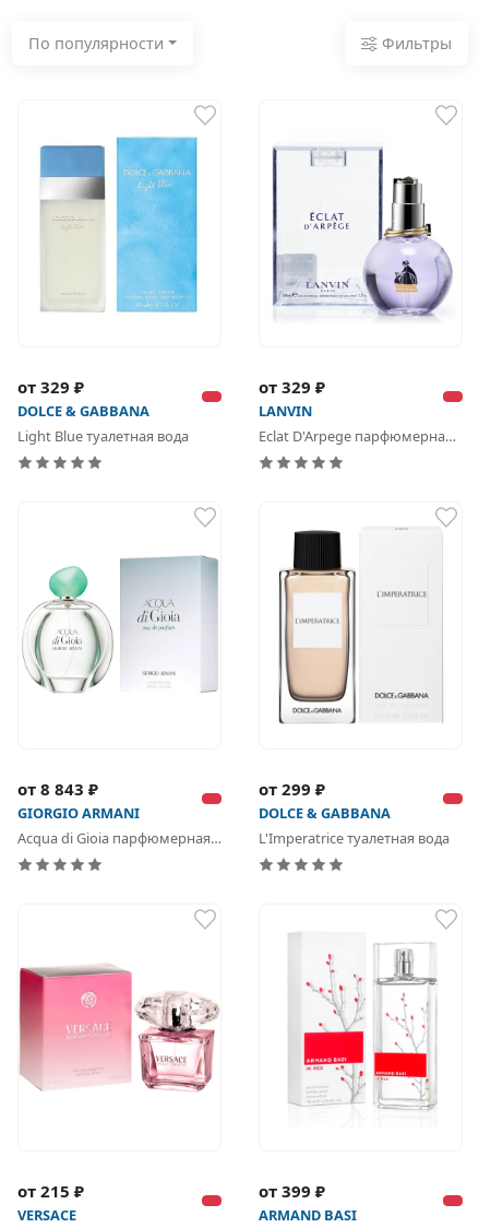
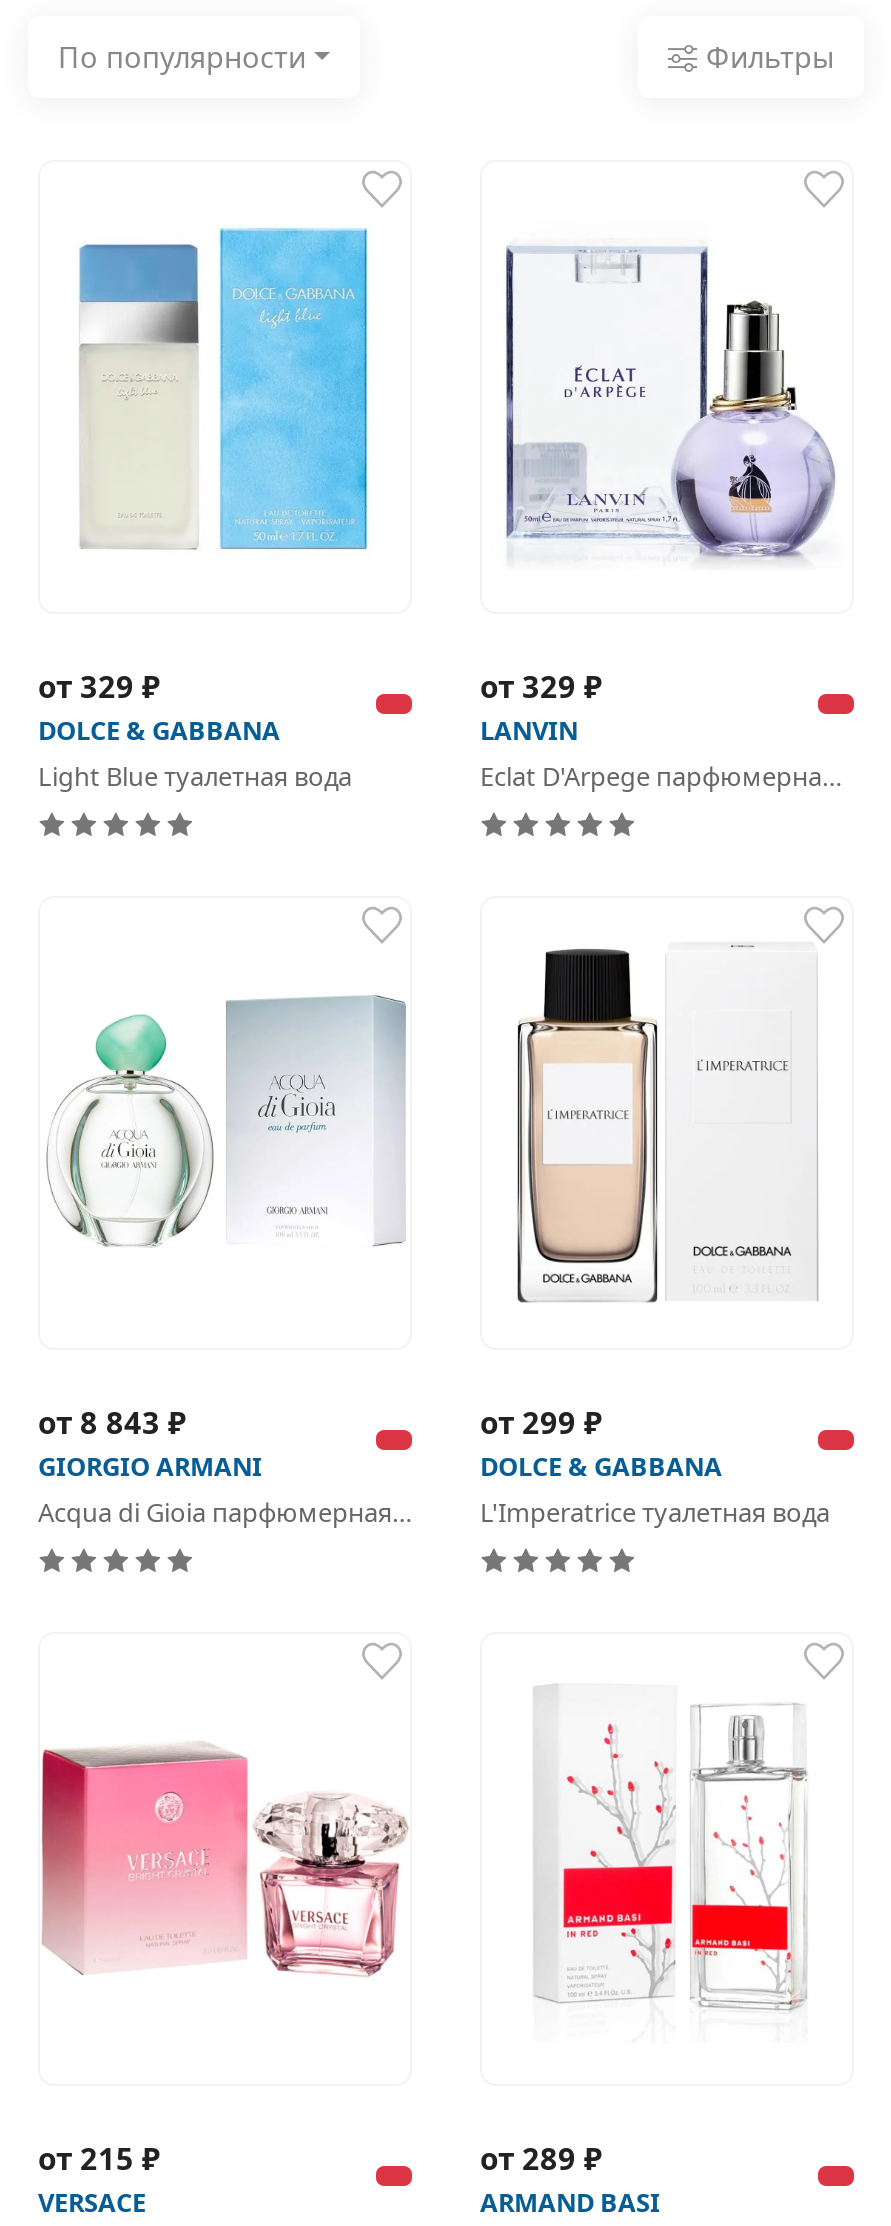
- от 399 ₽
+ от 289 ₽
